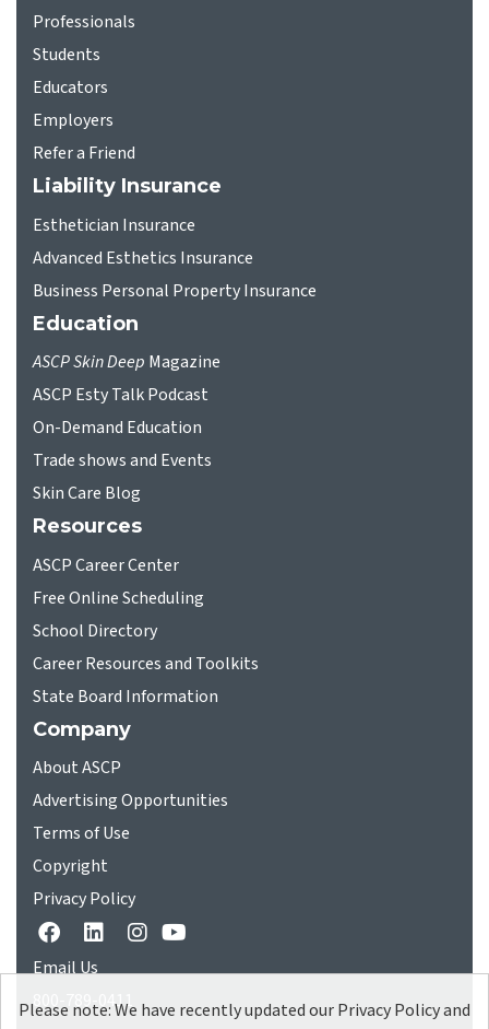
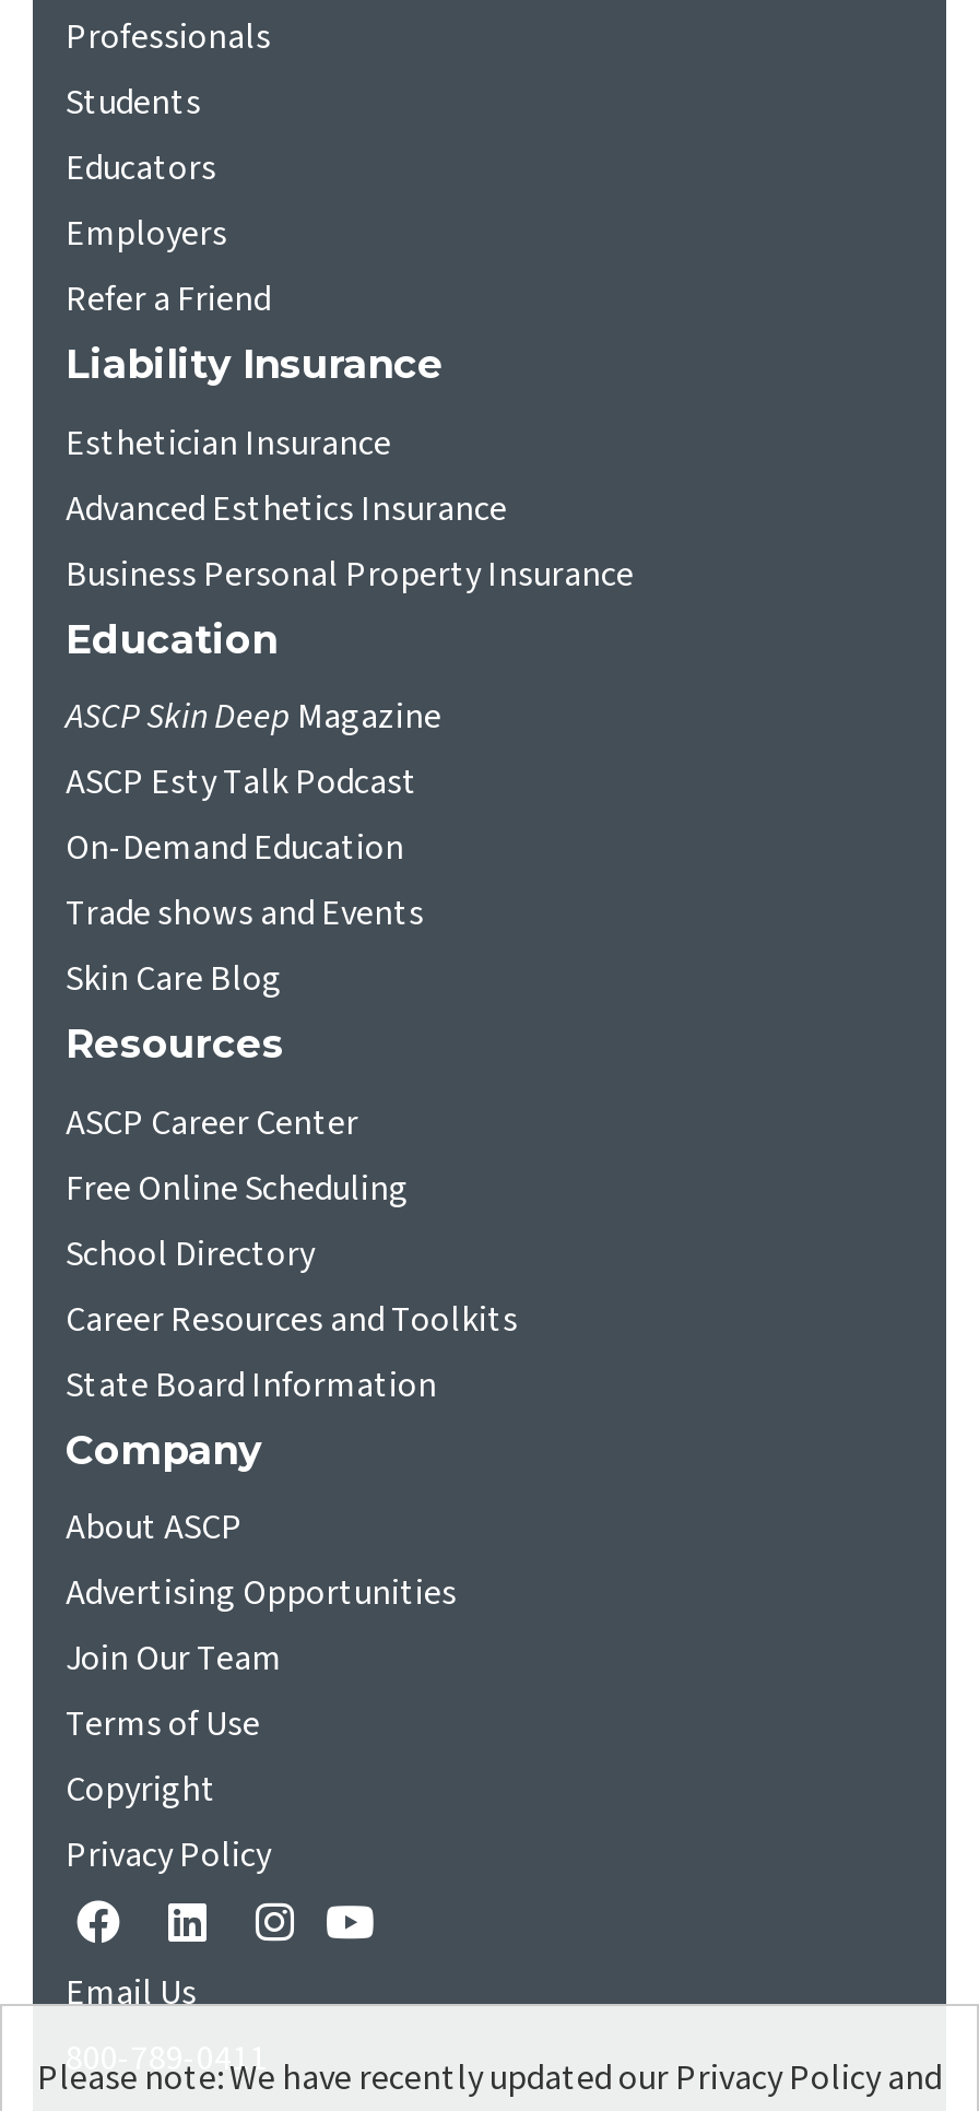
+ Join Our Team
